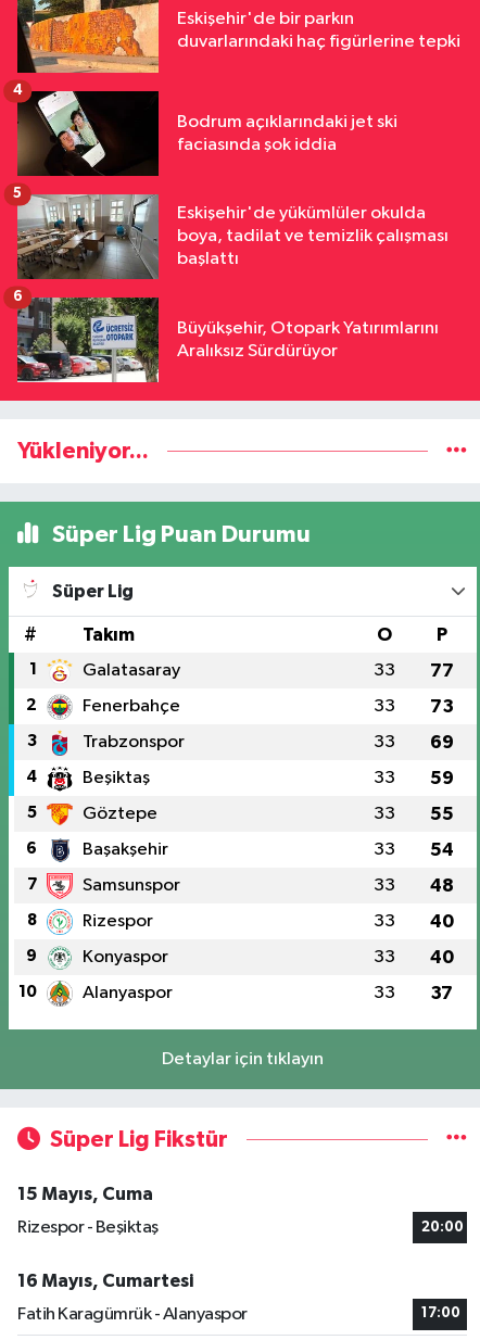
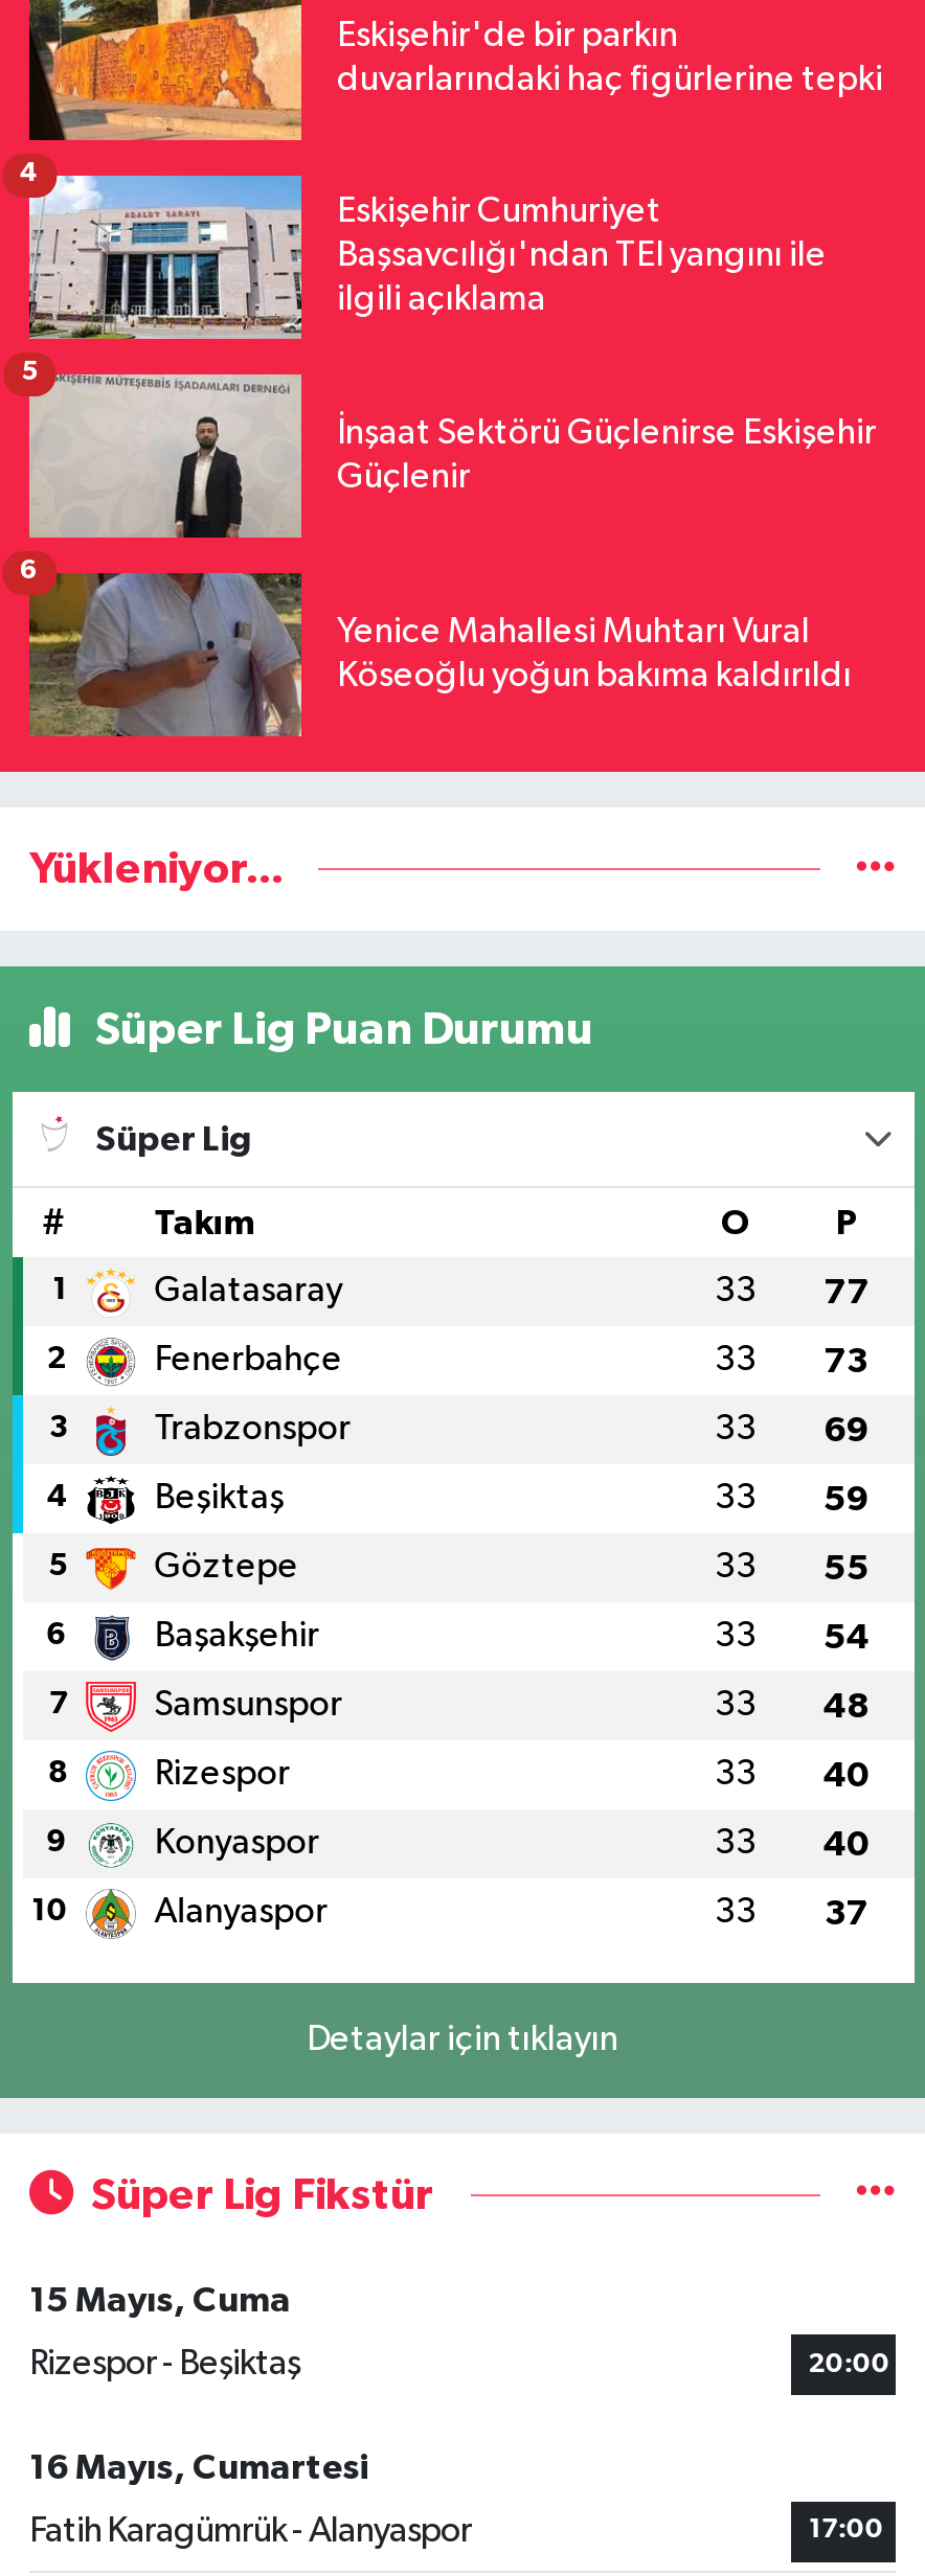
- [image]
- Bodrum açıklarındaki jet ski
- faciasında şok iddia
+ [image]
+ Eskişehir Cumhuriyet
+ Başsavcılığı'ndan TEI yangını ile
+ ilgili açıklama

- [image]
- Eskişehir'de yükümlüler okulda
- boya, tadilat ve temizlik çalışması
- başlattı
+ [image]
+ İnşaat Sektörü Güçlenirse Eskişehir
+ Güçlenir

- [image]
- Büyükşehir, Otopark Yatırımlarını
- Aralıksız Sürdürüyor
+ [image]
+ Yenice Mahallesi Muhtarı Vural
+ Köseoğlu yoğun bakıma kaldırıldı
